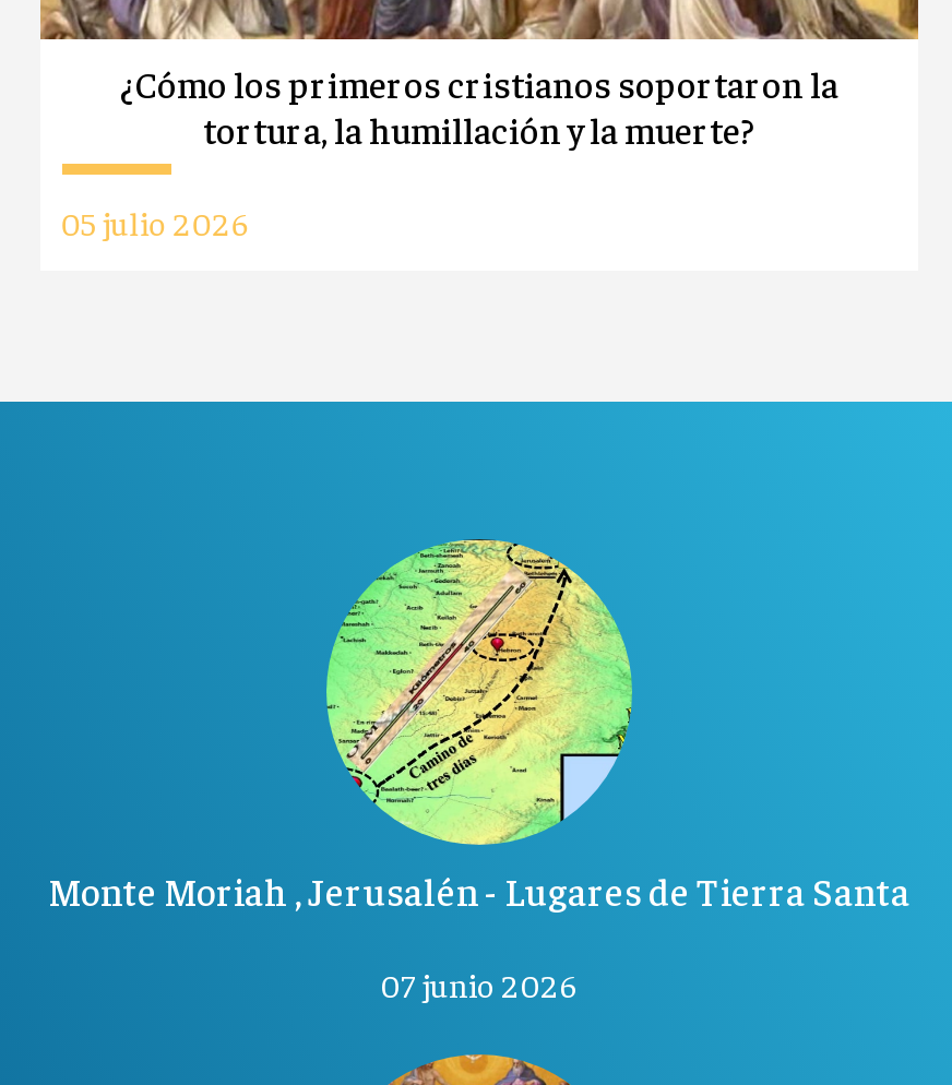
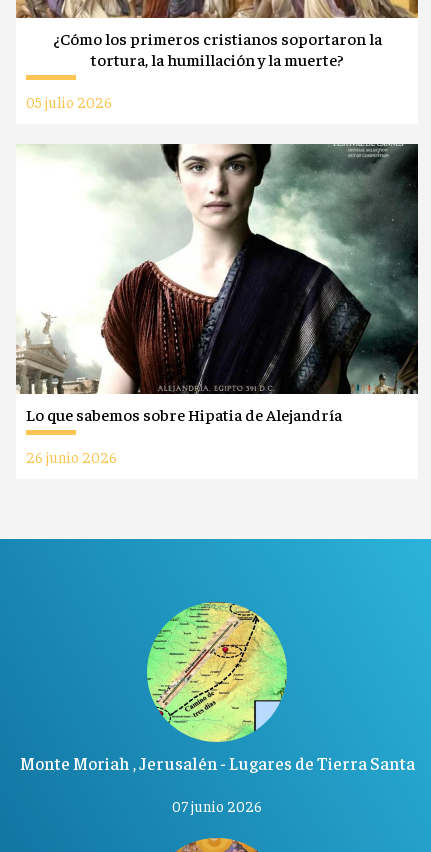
+ [image]
+ Lo que sabemos sobre Hipatia de Alejandría
+ 26 junio 2026
